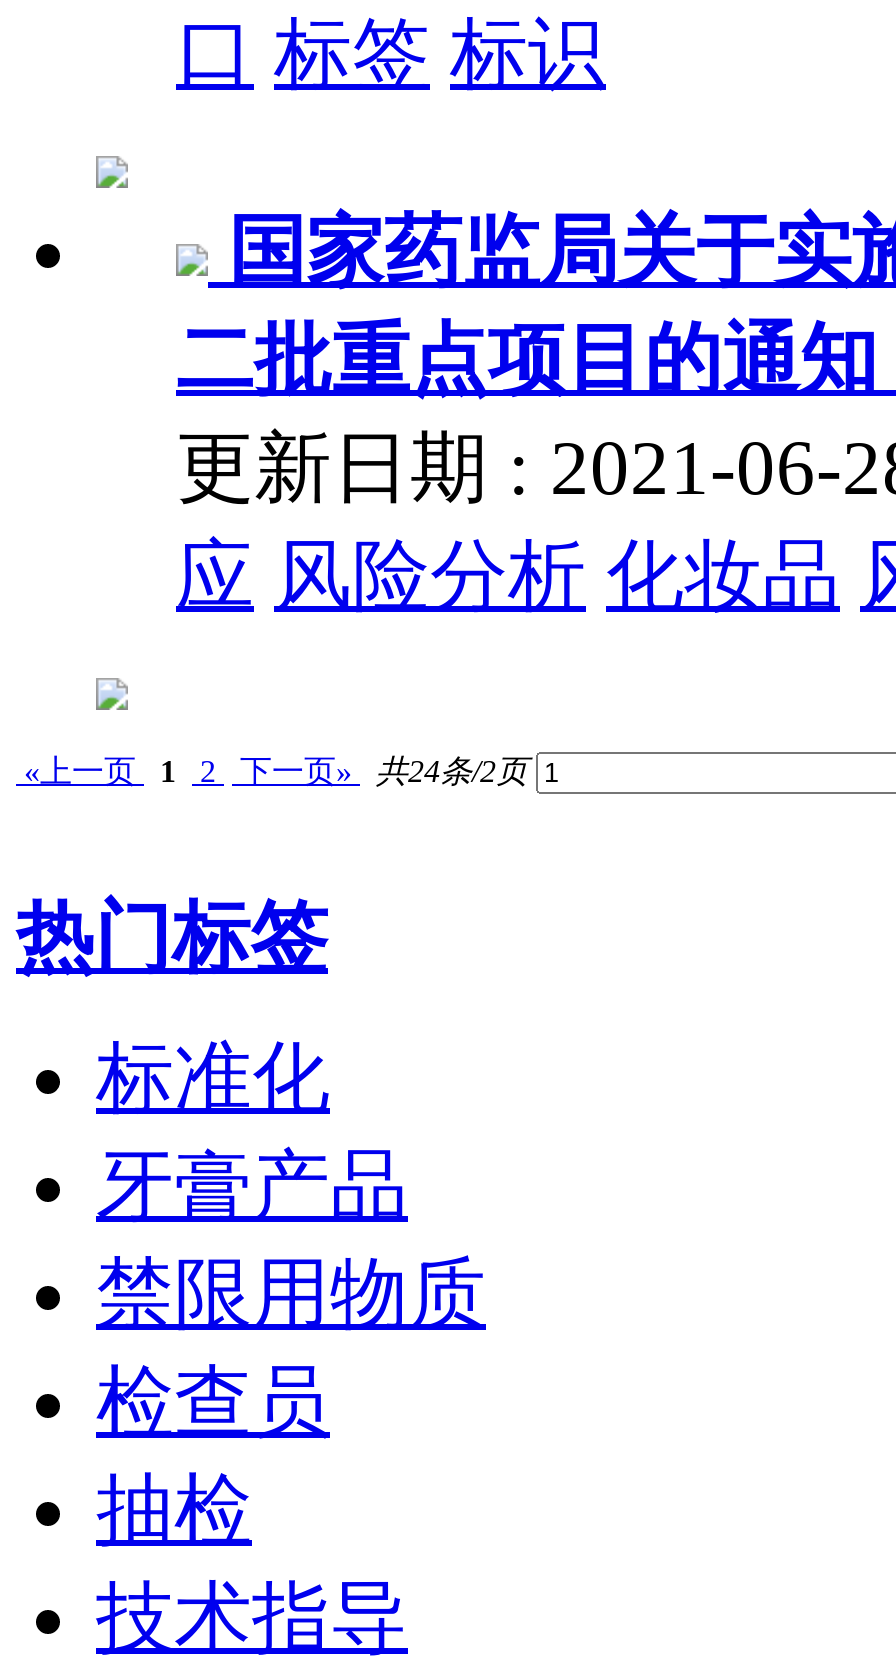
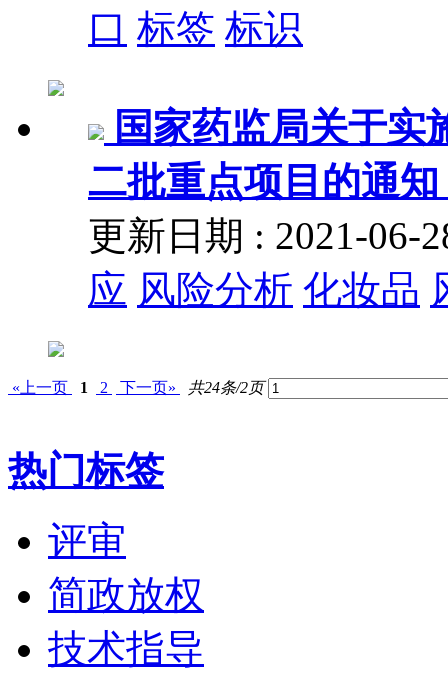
- 标准化
- 牙膏产品
- 禁限用物质
- 检查员
- 抽检
+ 评审
+ 简政放权
